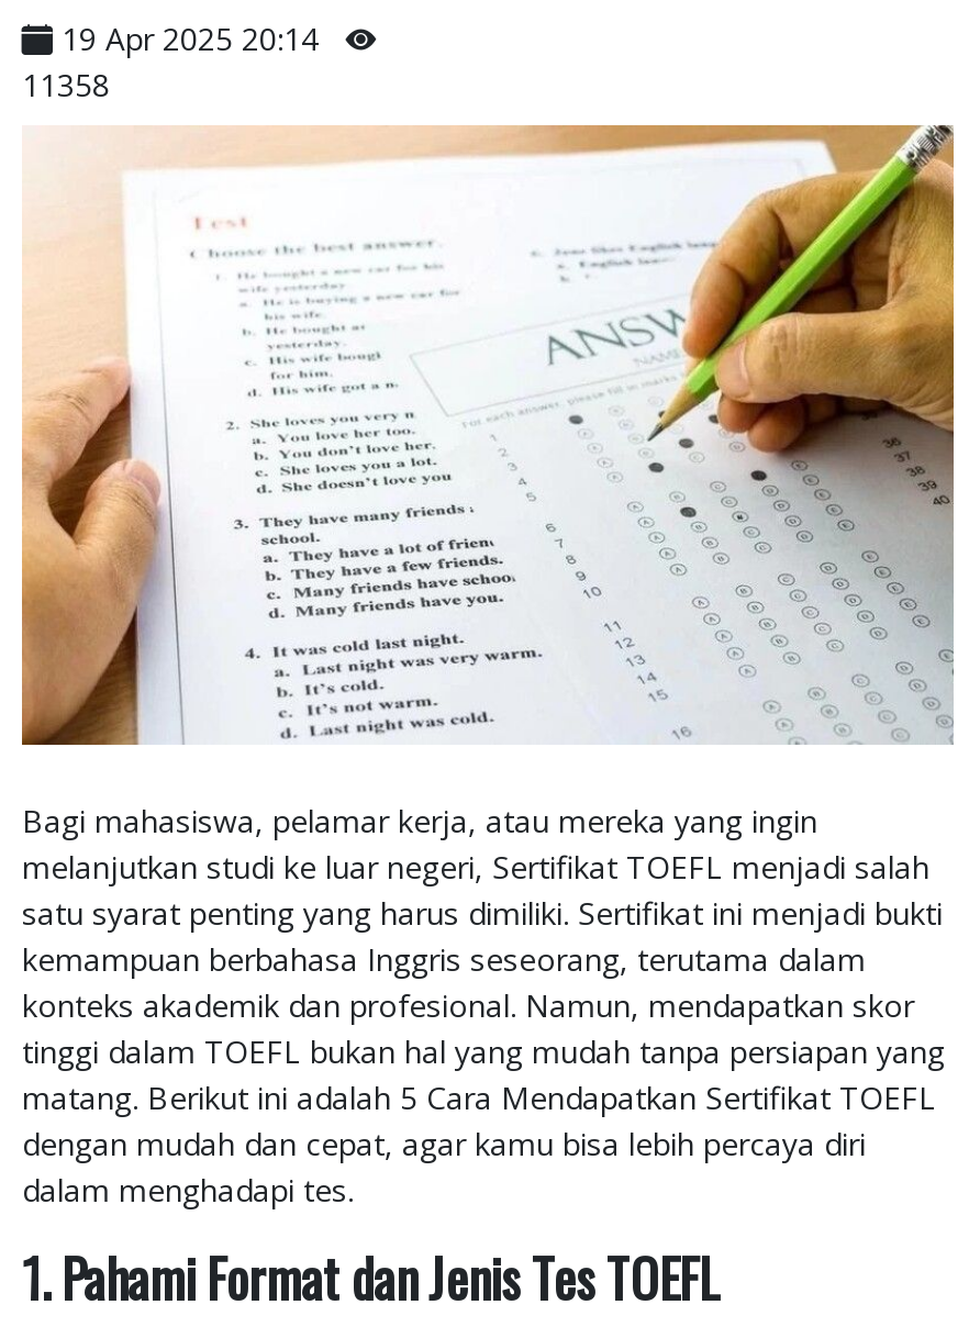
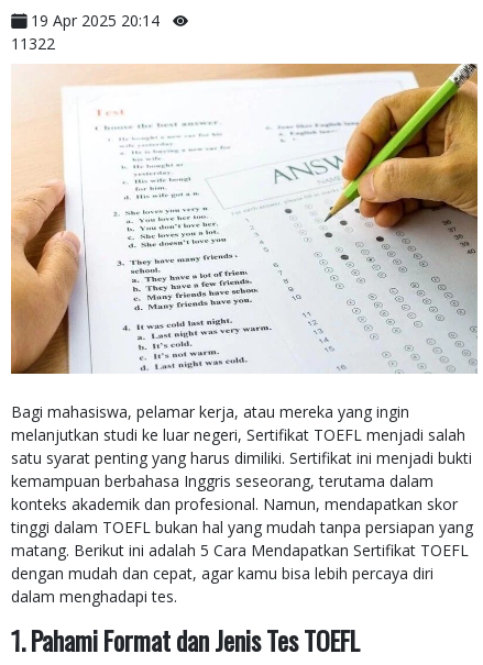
- 11358
+ 11322
